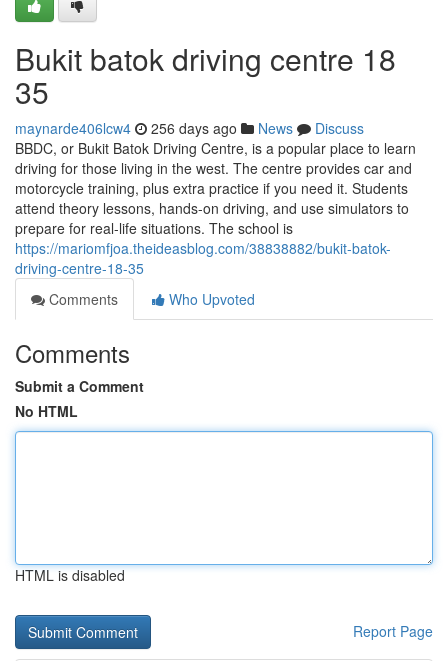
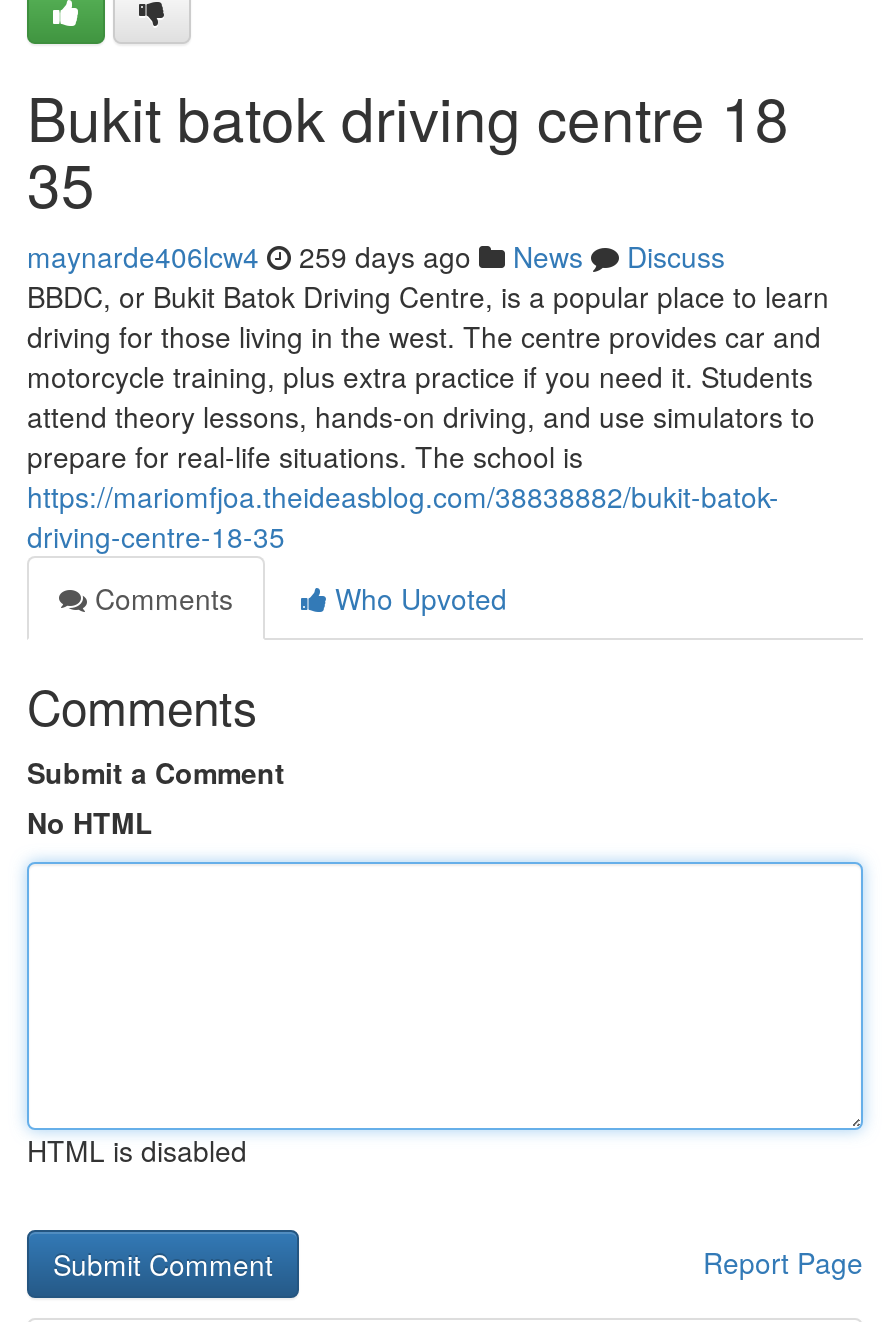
- maynarde406lcw4 256 days ago News Discuss
+ maynarde406lcw4 259 days ago News Discuss
